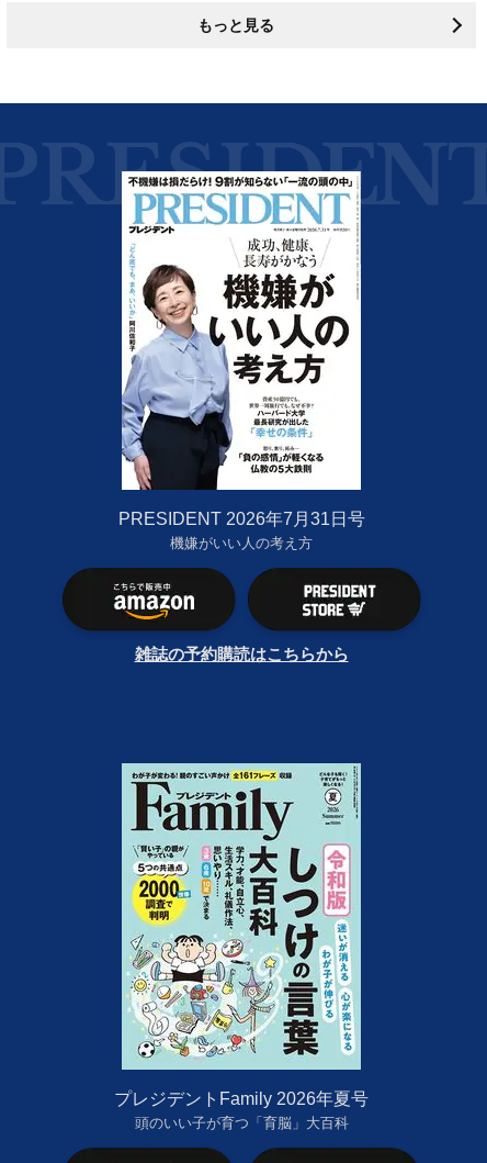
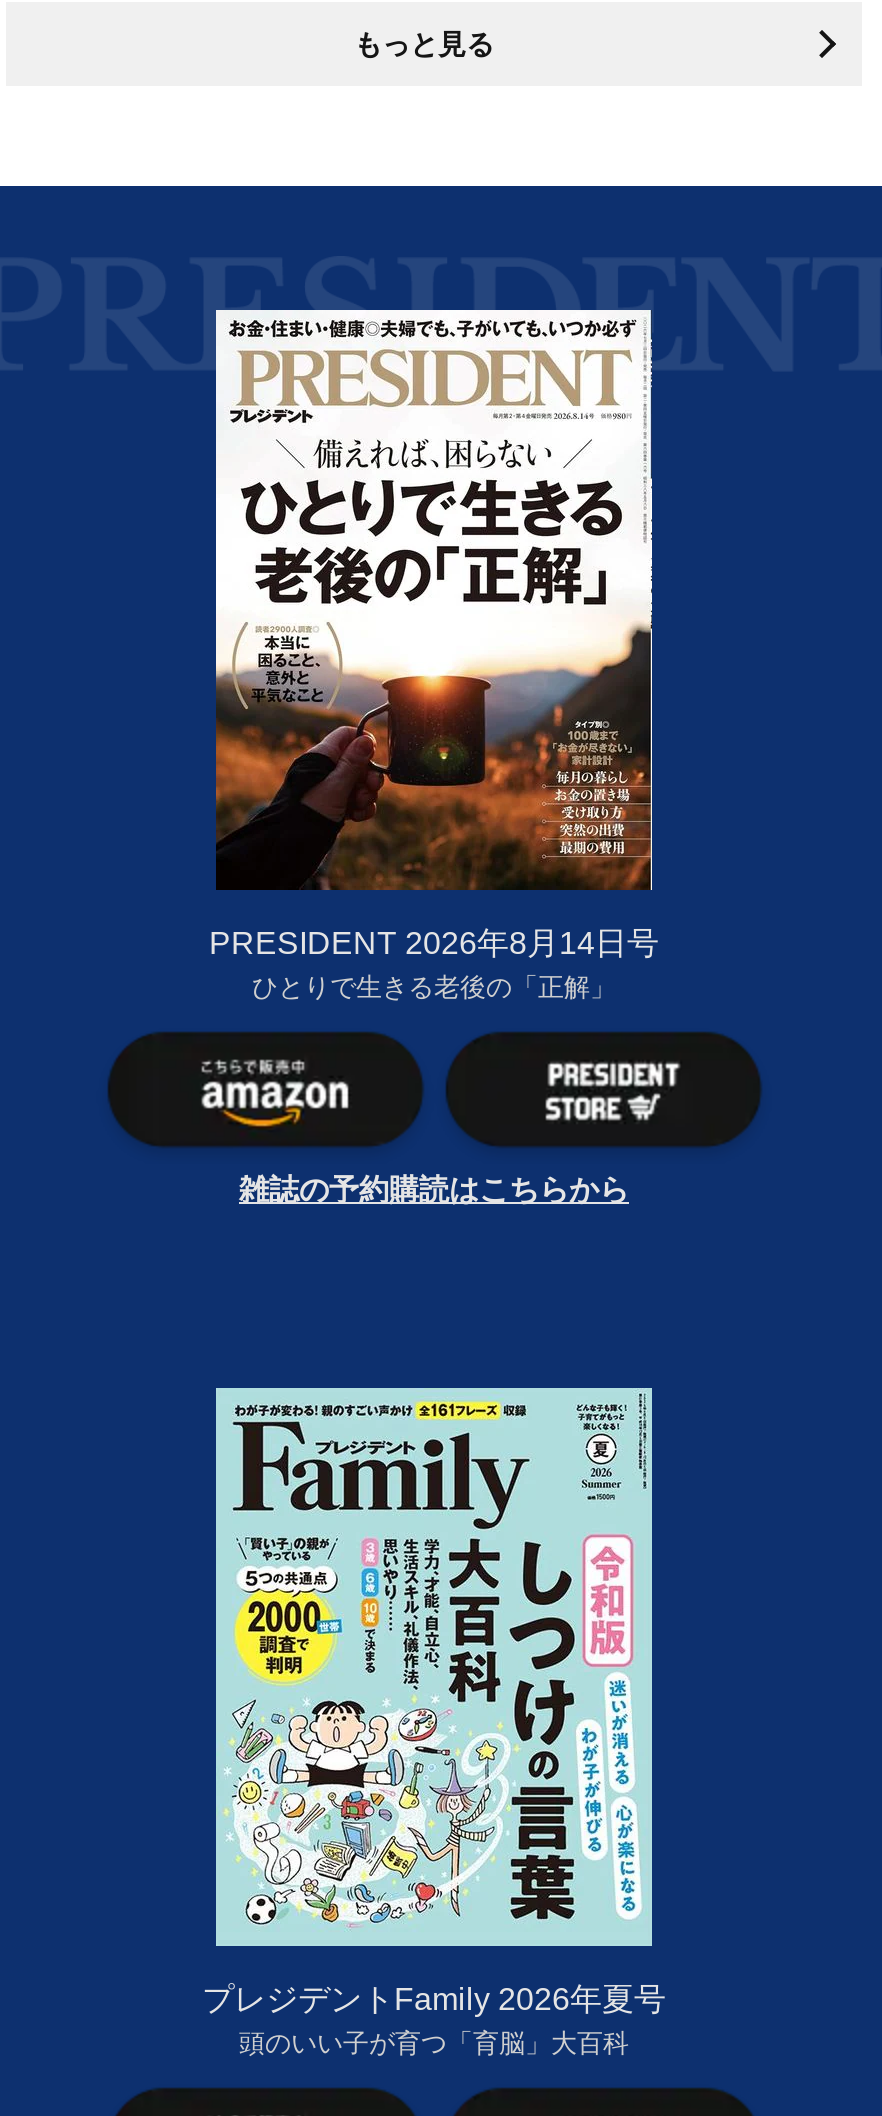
- [image]
- PRESIDENT 2026年7月31日号
- 機嫌がいい人の考え方
+ [image]
+ PRESIDENT 2026年8月14日号
+ ひとりで生きる老後の「正解」
